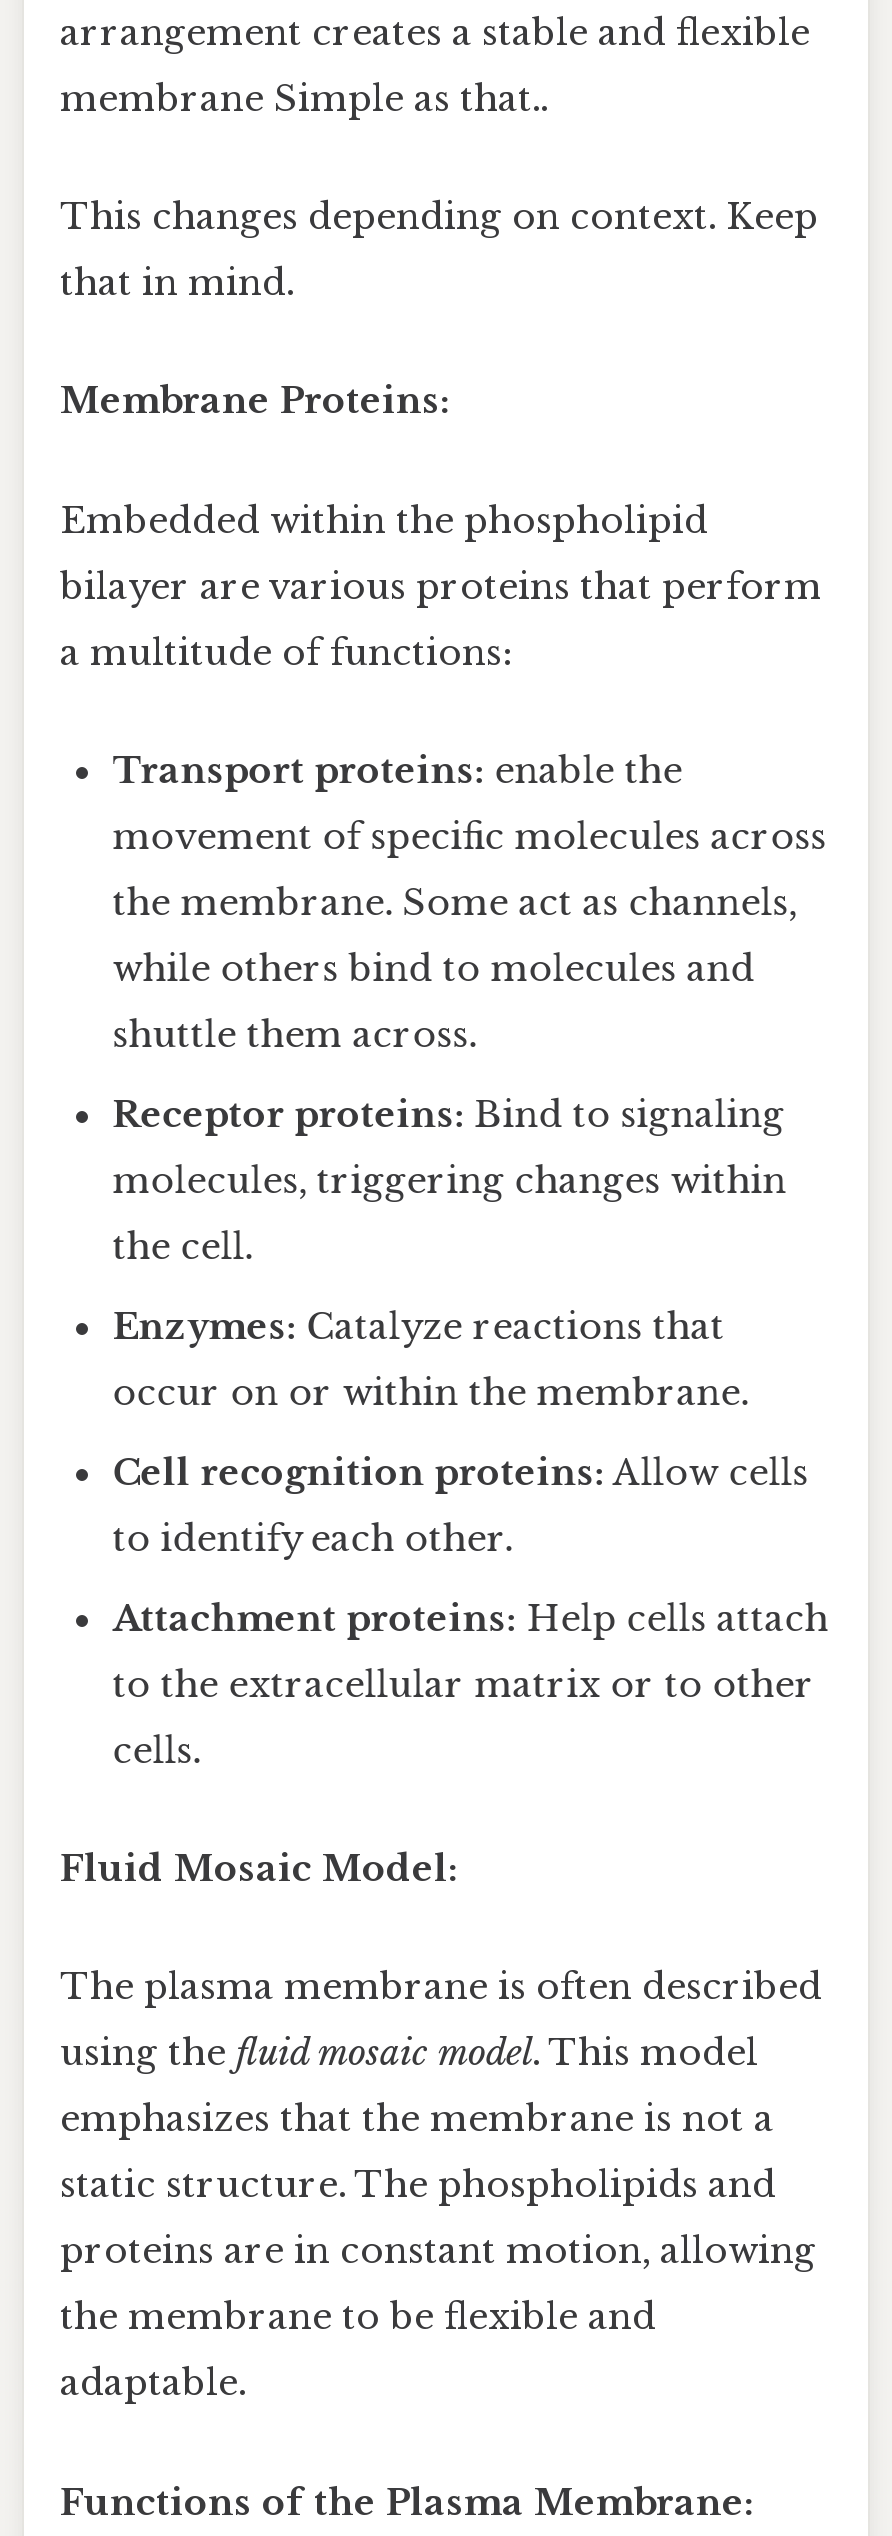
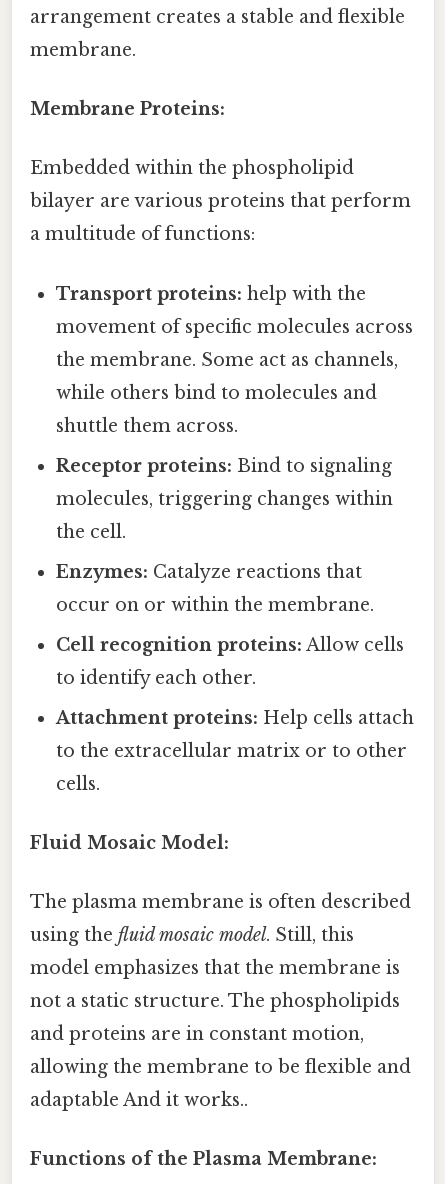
- membrane Simple as that..
- This changes depending on context. Keep
- that in mind.
+ membrane.

- Transport proteins: enable the
+ Transport proteins: help with the

- using the fluid mosaic model. This model
+ using the fluid mosaic model. Still, this

- emphasizes that the membrane is not a
+ model emphasizes that the membrane is

- static structure. The phospholipids and
+ not a static structure. The phospholipids

- proteins are in constant motion, allowing
+ and proteins are in constant motion,

- the membrane to be flexible and
+ allowing the membrane to be flexible and

- adaptable.
+ adaptable And it works..
